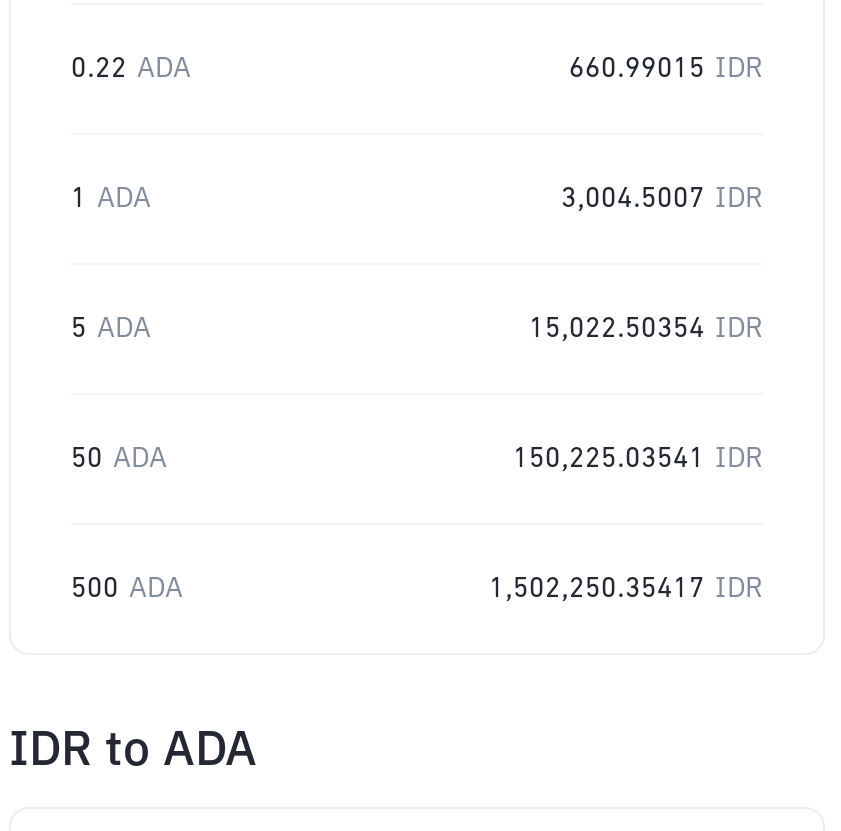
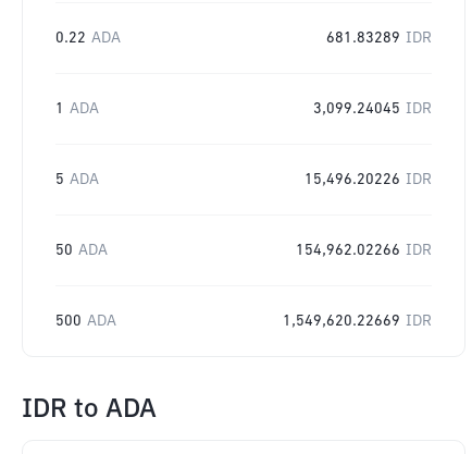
- 660.99015 IDR
+ 681.83289 IDR

- 3,004.5007 IDR
+ 3,099.24045 IDR

- 15,022.50354 IDR
+ 15,496.20226 IDR

- 150,225.03541 IDR
+ 154,962.02266 IDR

- 1,502,250.35417 IDR
+ 1,549,620.22669 IDR
